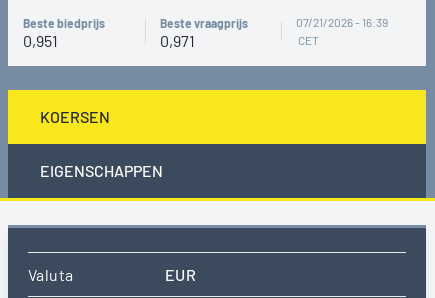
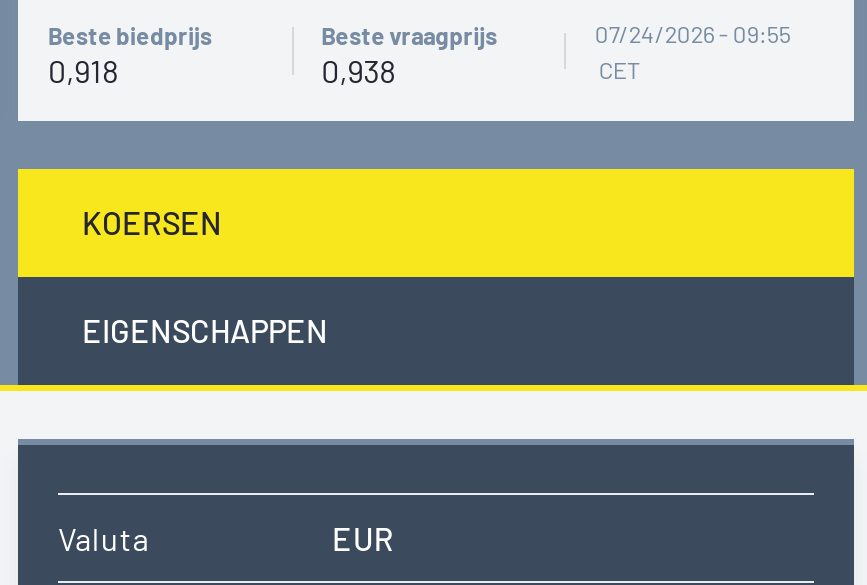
- 07/21/2026 - 16:39
+ 07/24/2026 - 09:55

- 0,951
+ 0,918

- 0,971
+ 0,938
